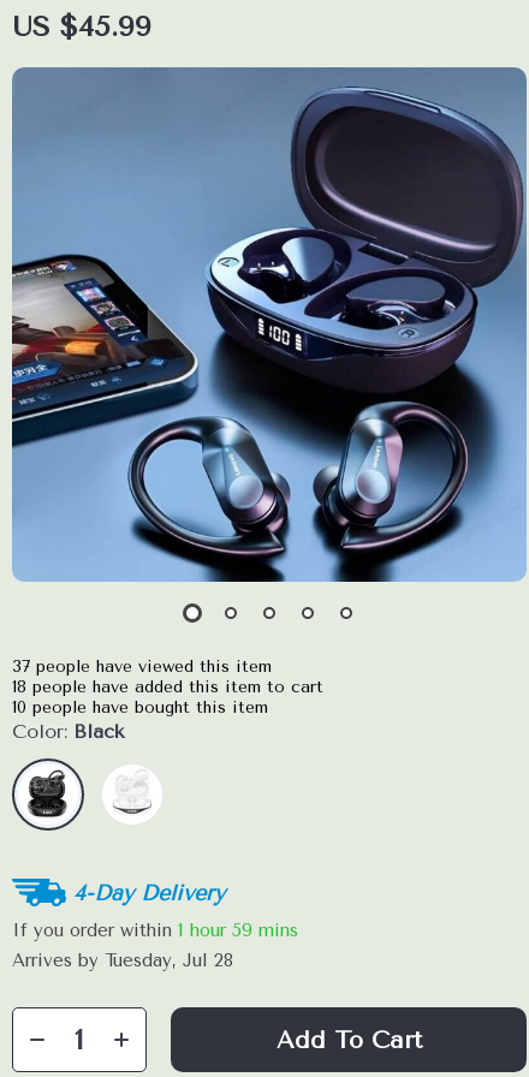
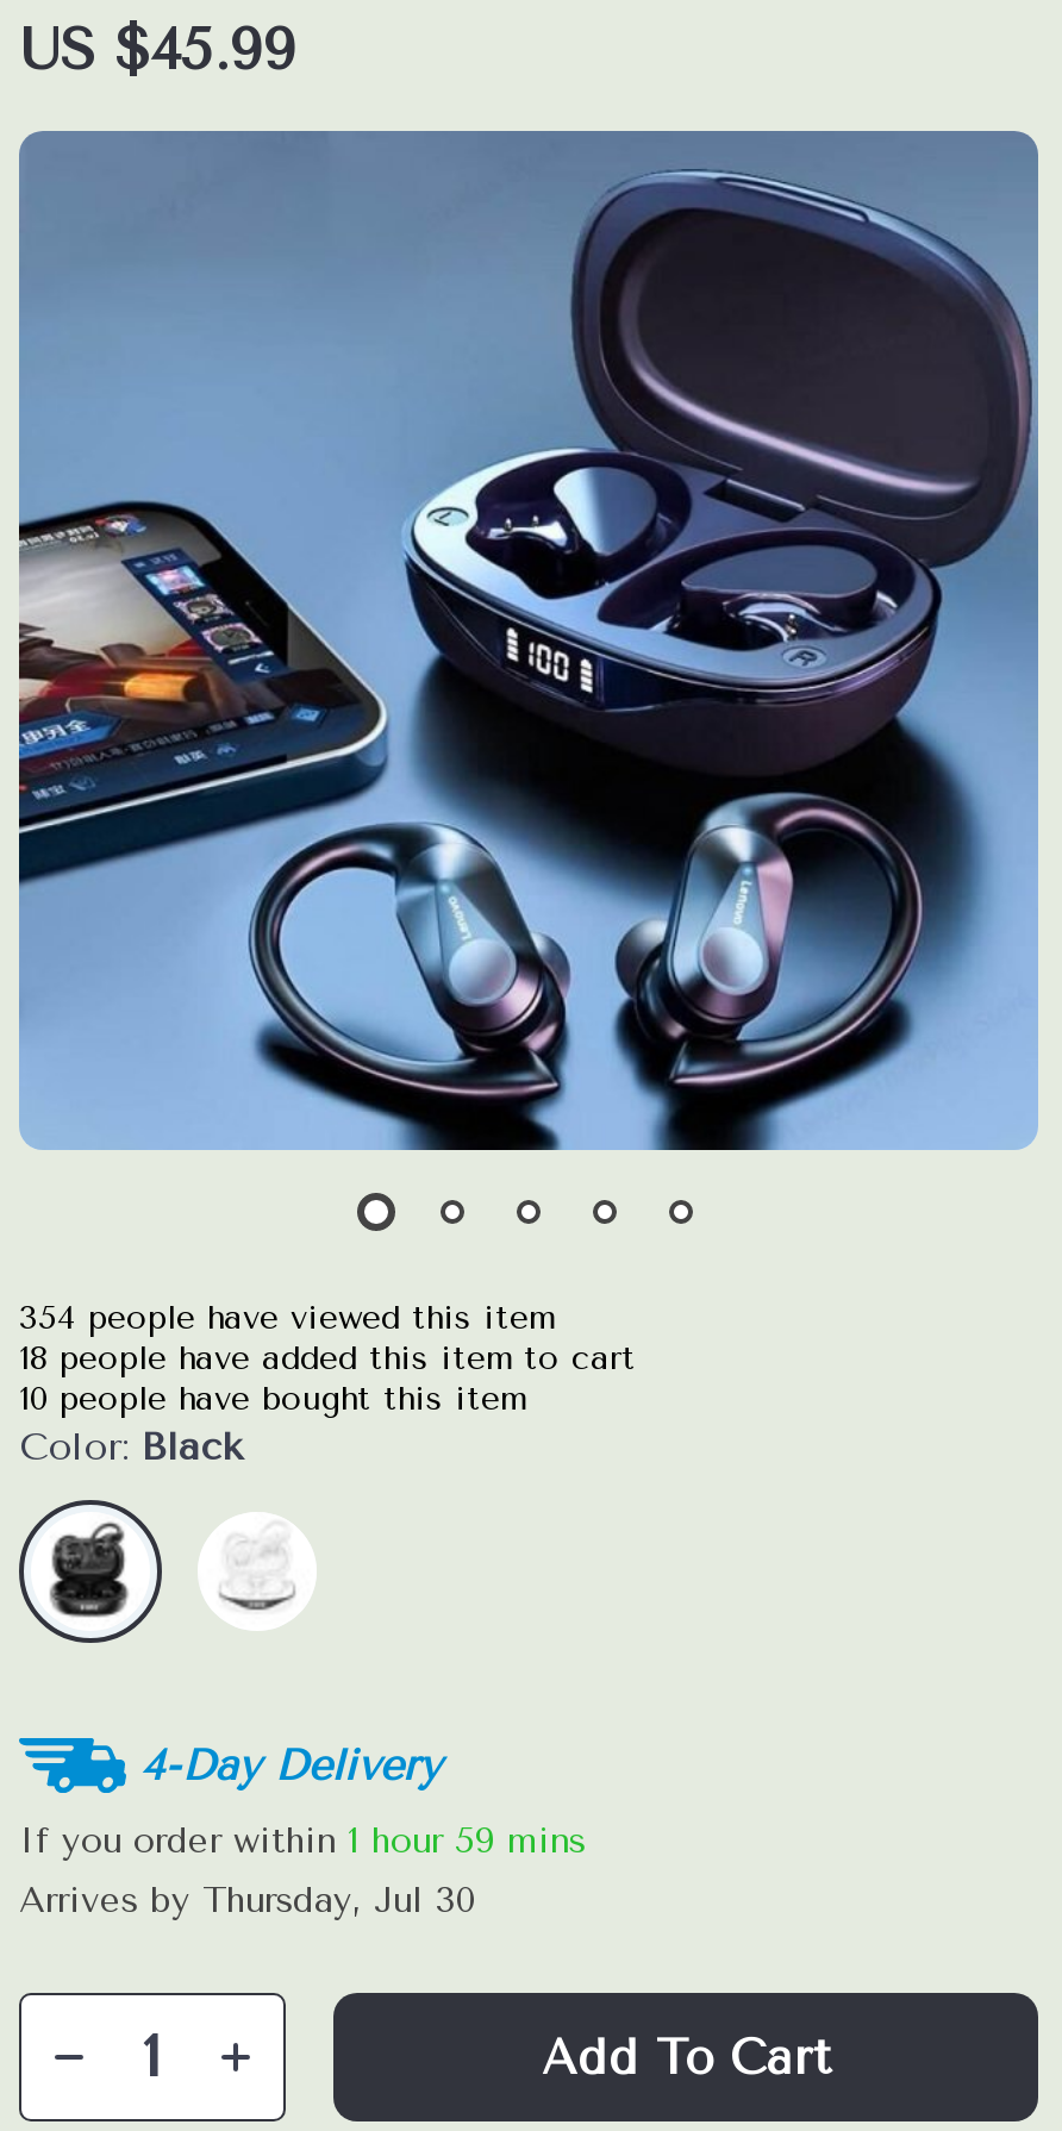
- 37 people have viewed this item
+ 354 people have viewed this item

- Arrives by Tuesday, Jul 28
+ Arrives by Thursday, Jul 30
